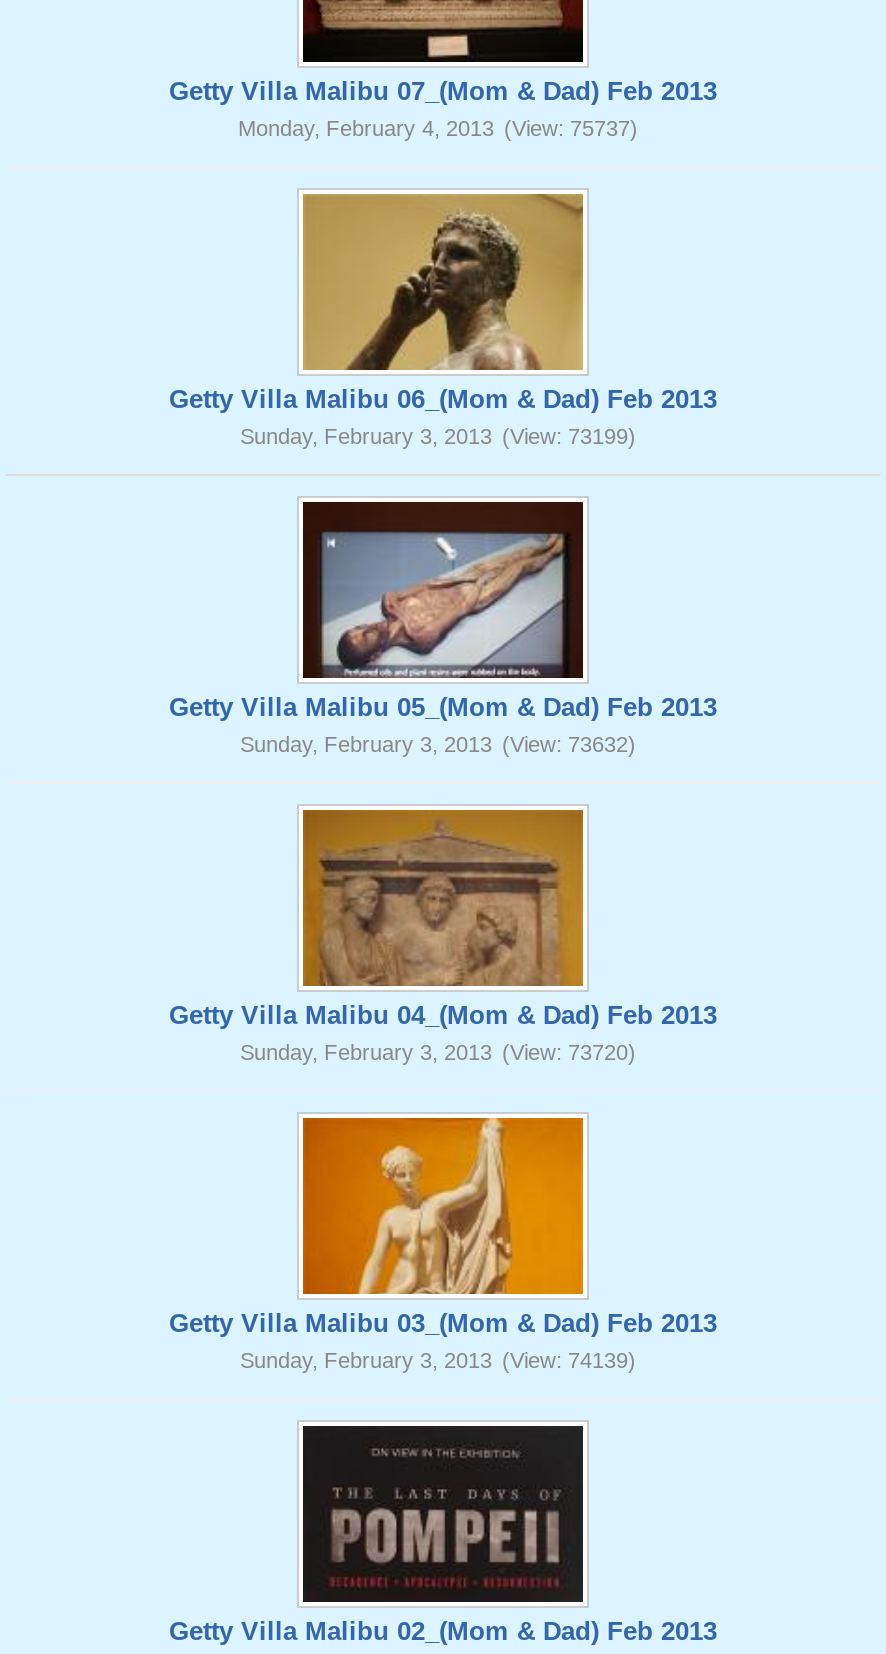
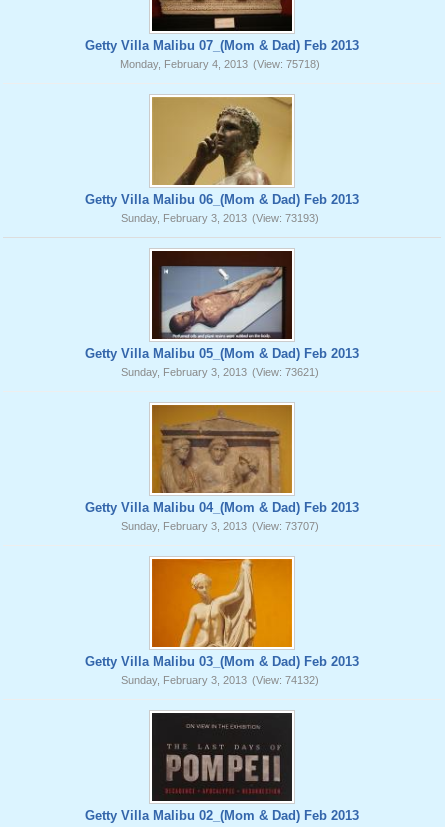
- Monday, February 4, 2013 (View: 75737)
+ Monday, February 4, 2013 (View: 75718)

- Sunday, February 3, 2013 (View: 73199)
+ Sunday, February 3, 2013 (View: 73193)

- Sunday, February 3, 2013 (View: 73632)
+ Sunday, February 3, 2013 (View: 73621)

- Sunday, February 3, 2013 (View: 73720)
+ Sunday, February 3, 2013 (View: 73707)

- Sunday, February 3, 2013 (View: 74139)
+ Sunday, February 3, 2013 (View: 74132)
